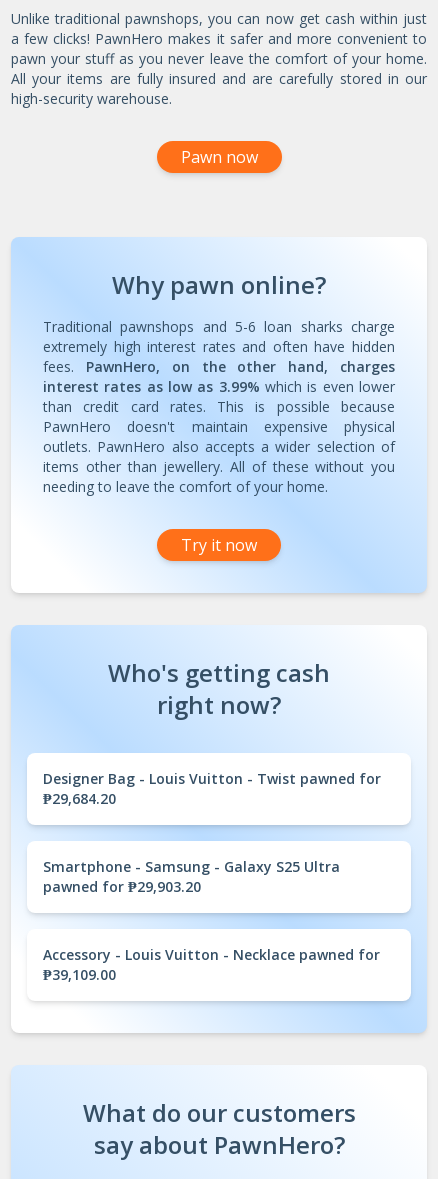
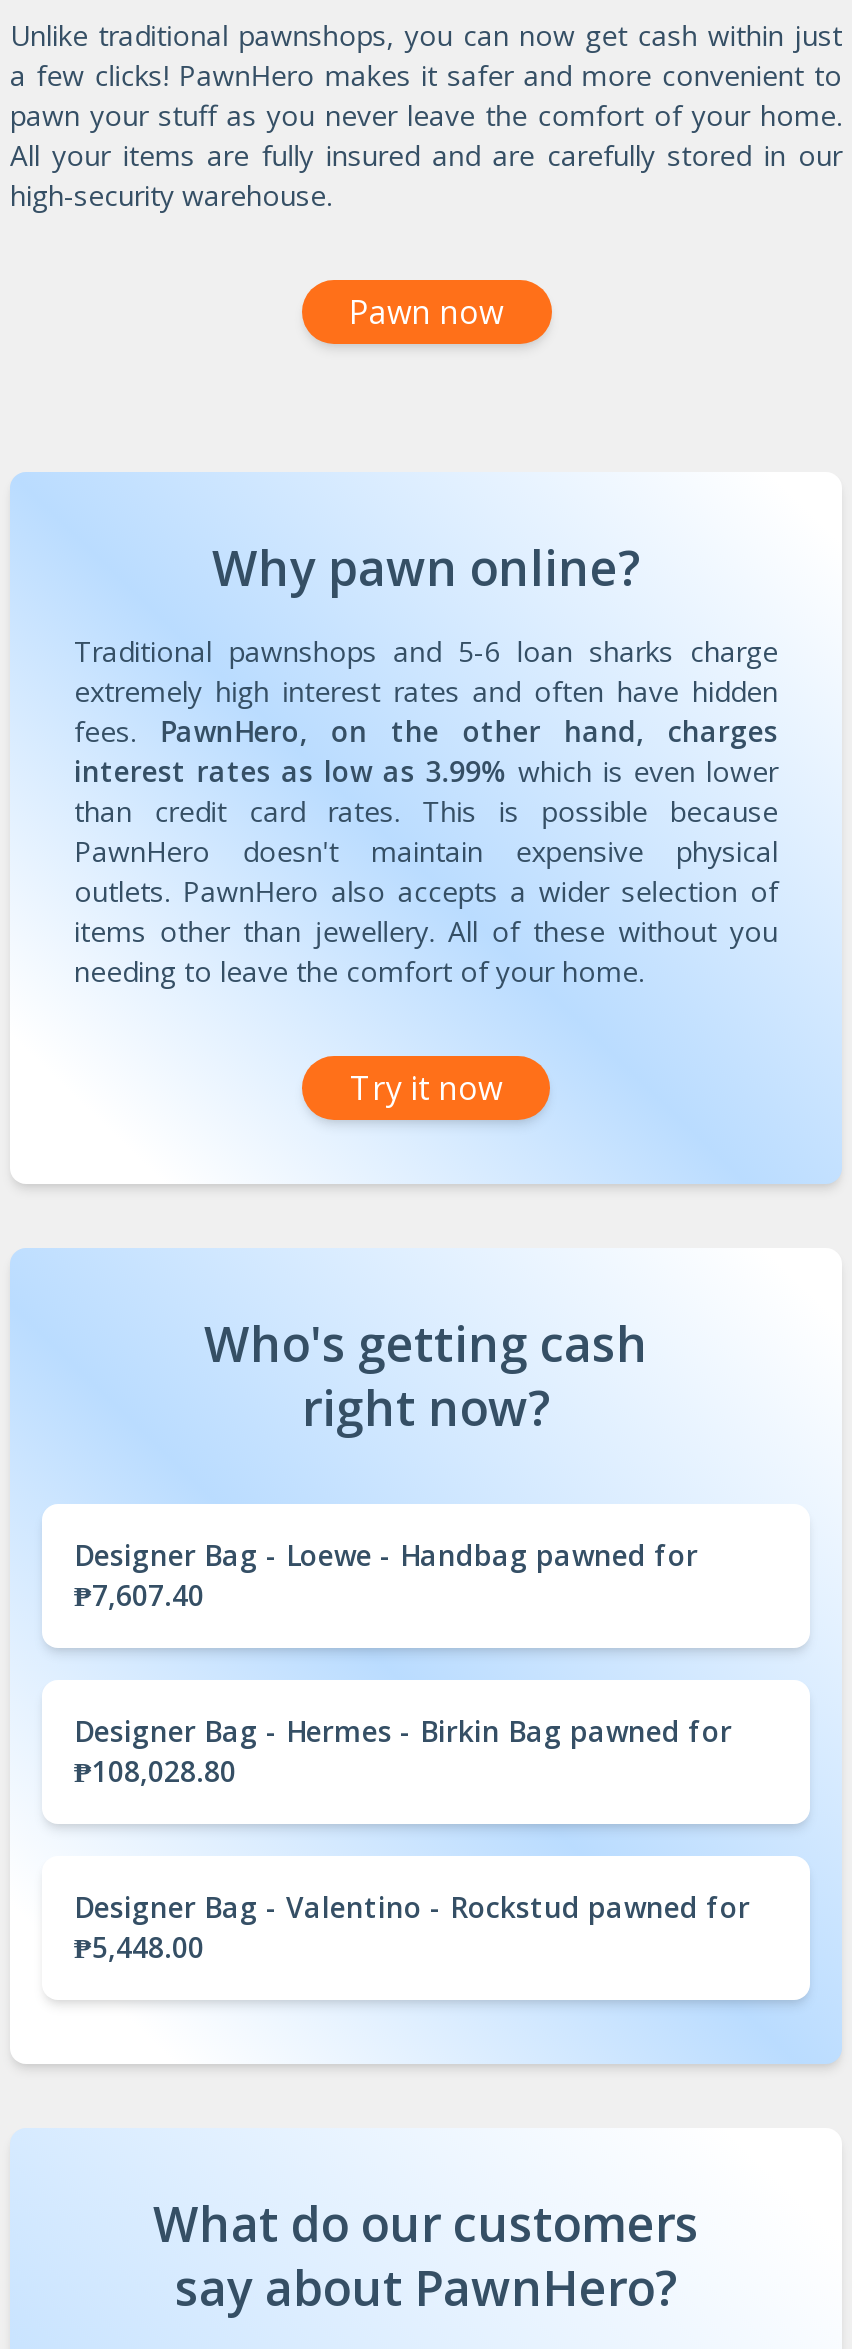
- Designer Bag - Louis Vuitton - Twist pawned for
- ₱29,684.20
+ Designer Bag - Loewe - Handbag pawned for
+ ₱7,607.40

- Smartphone - Samsung - Galaxy S25 Ultra
- pawned for ₱29,903.20
+ Designer Bag - Hermes - Birkin Bag pawned for
+ ₱108,028.80

- Accessory - Louis Vuitton - Necklace pawned for
- ₱39,109.00
+ Designer Bag - Valentino - Rockstud pawned for
+ ₱5,448.00
